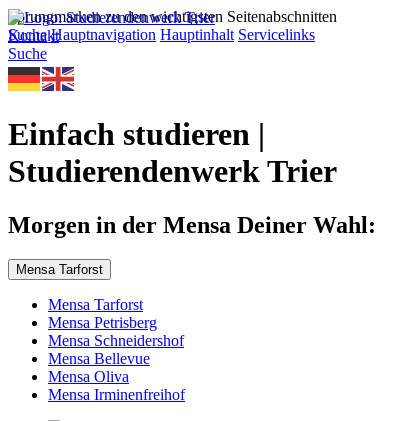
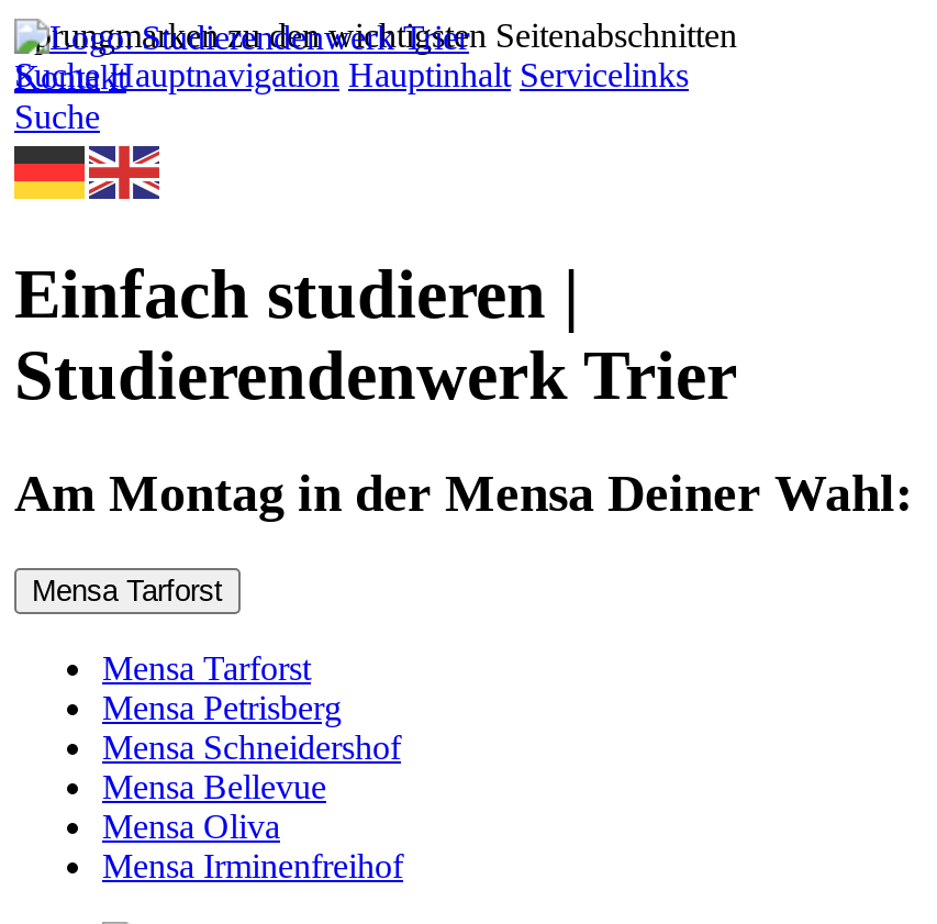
- Morgen in der Mensa Deiner Wahl:
+ Am Montag in der Mensa Deiner Wahl:
